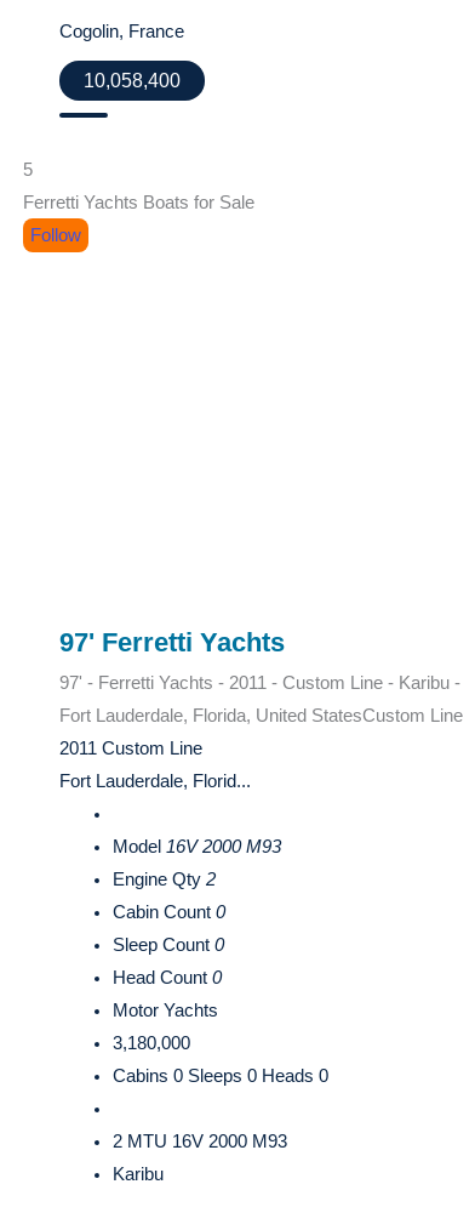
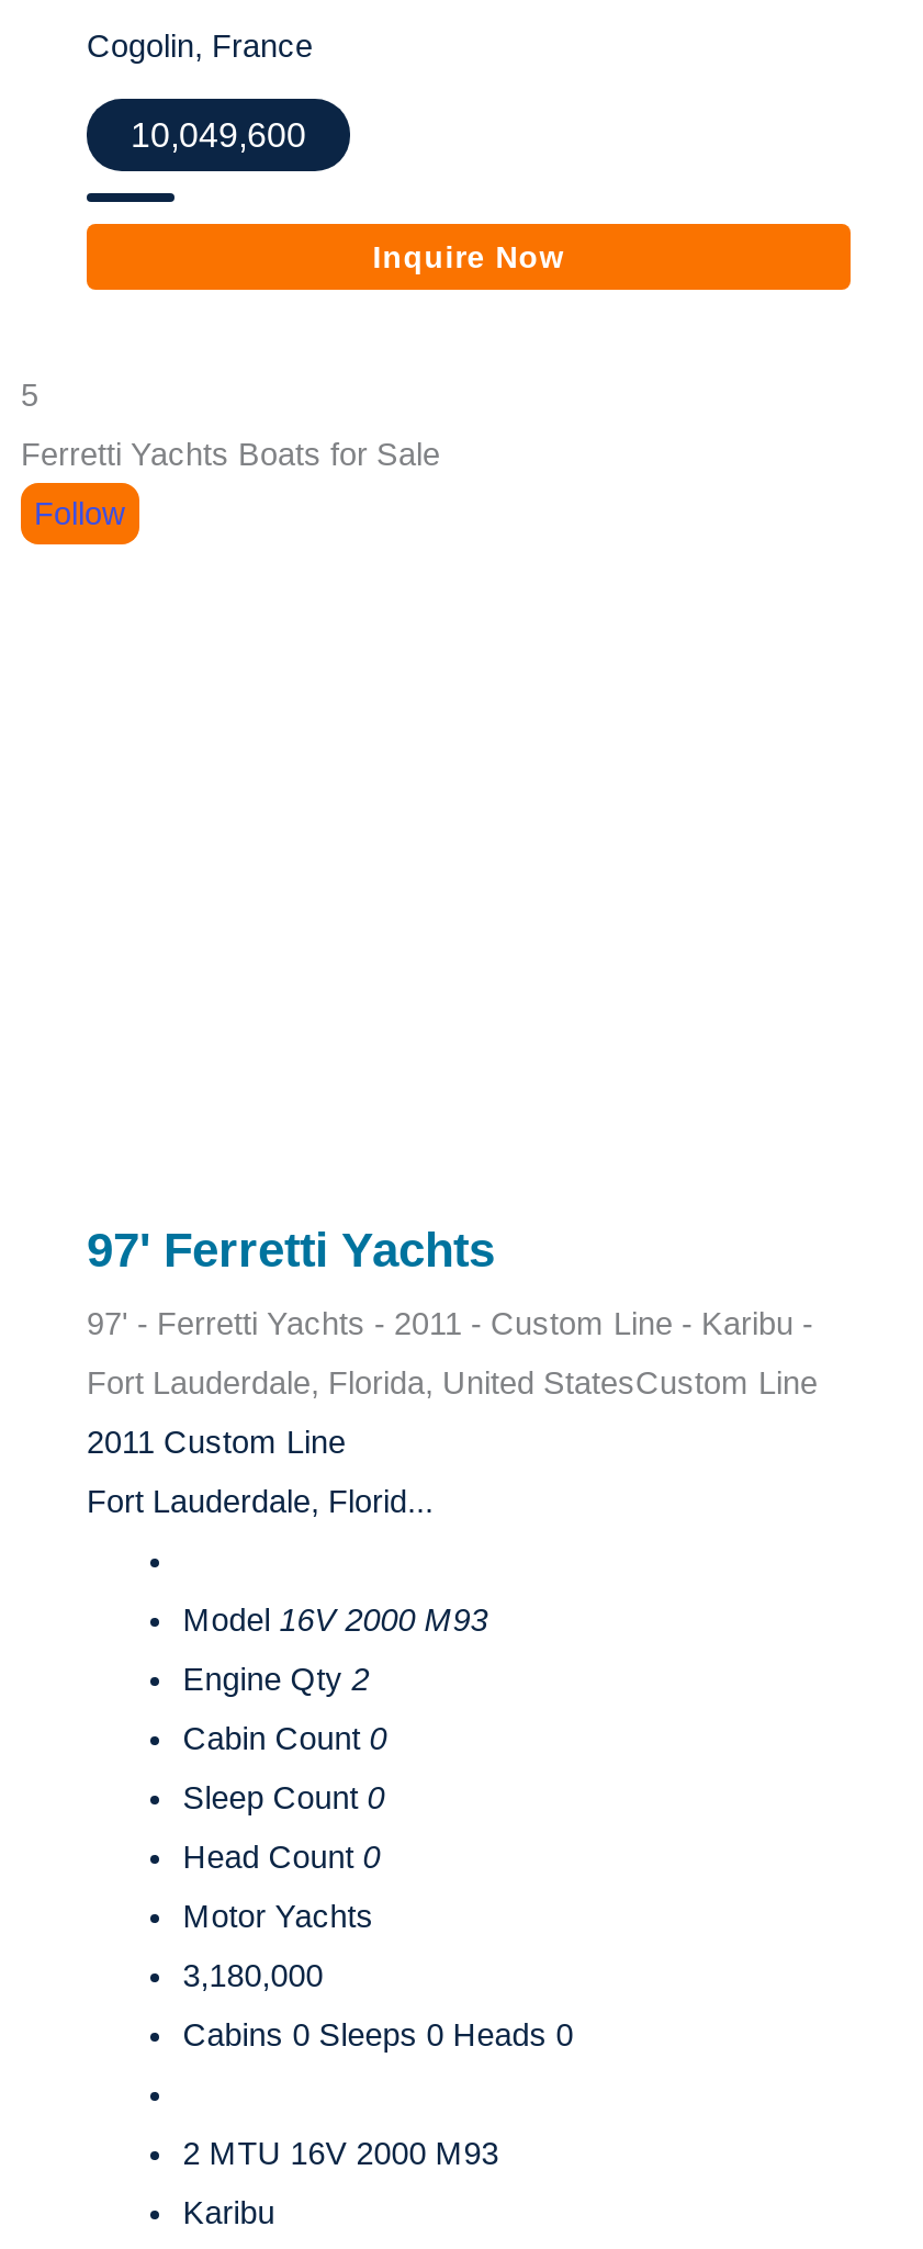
- 10,058,400
+ 10,049,600
+ Inquire Now
